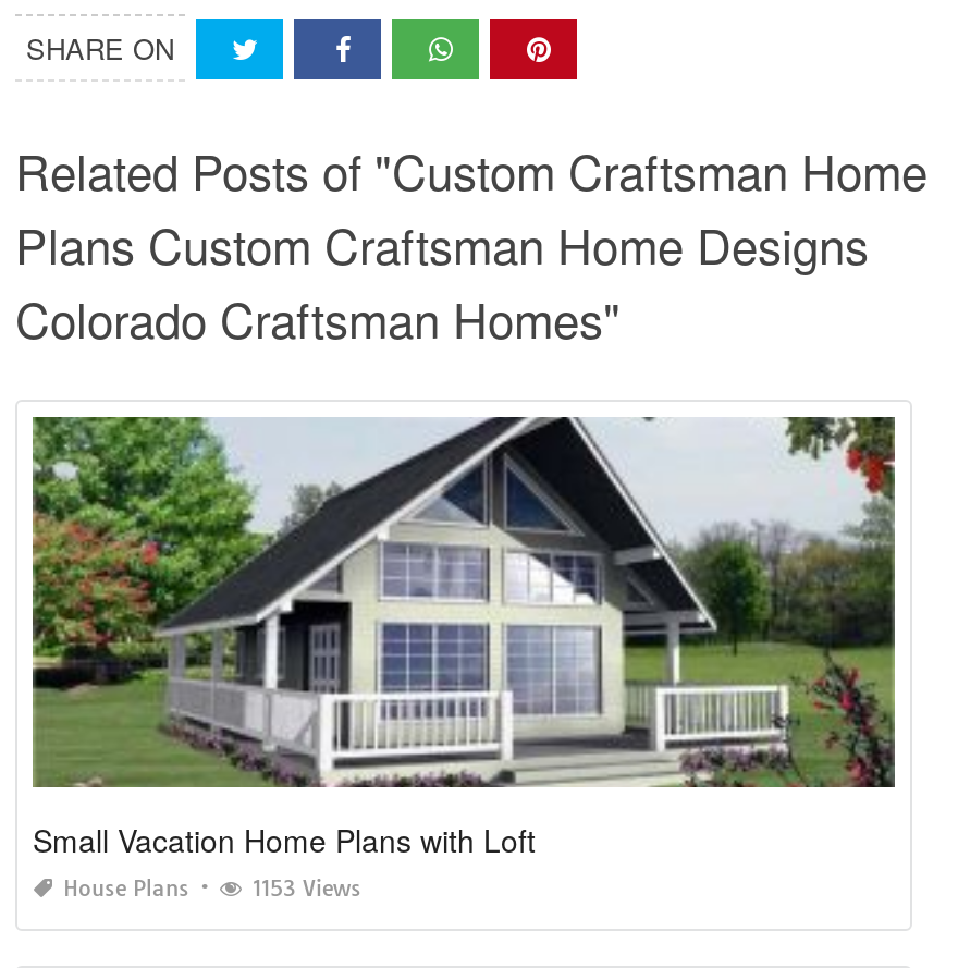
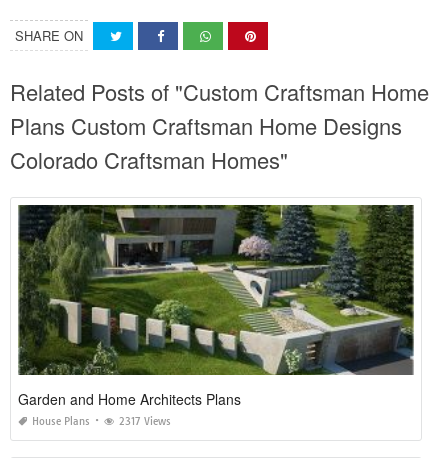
- [image]
- Small Vacation Home Plans with Loft
+ [image]
+ Garden and Home Architects Plans

- 1153 Views
+ 2317 Views
